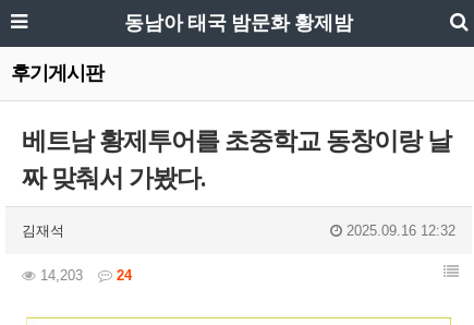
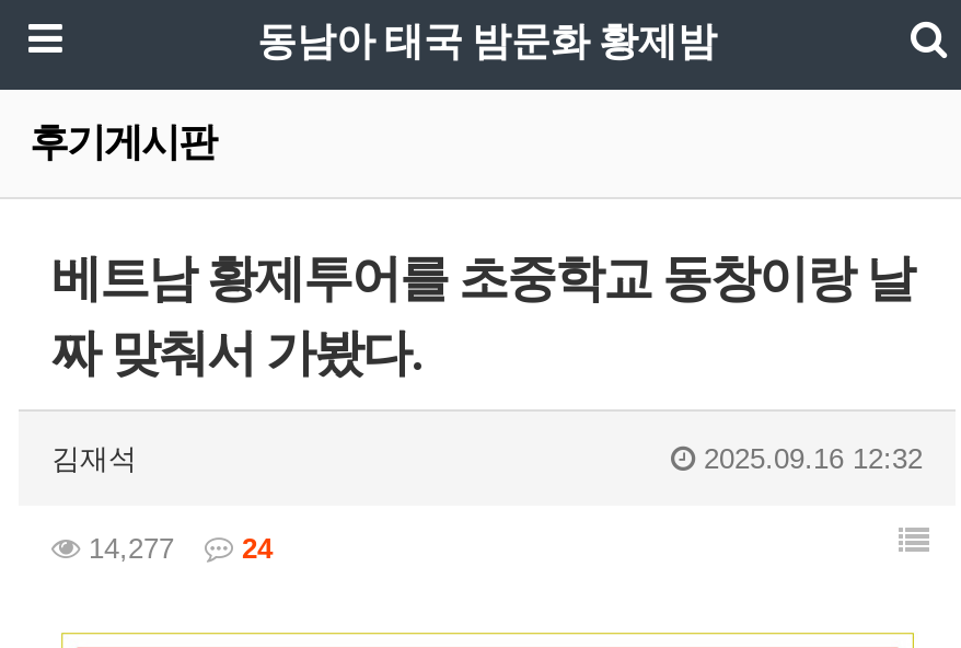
- 14,203
+ 14,277
